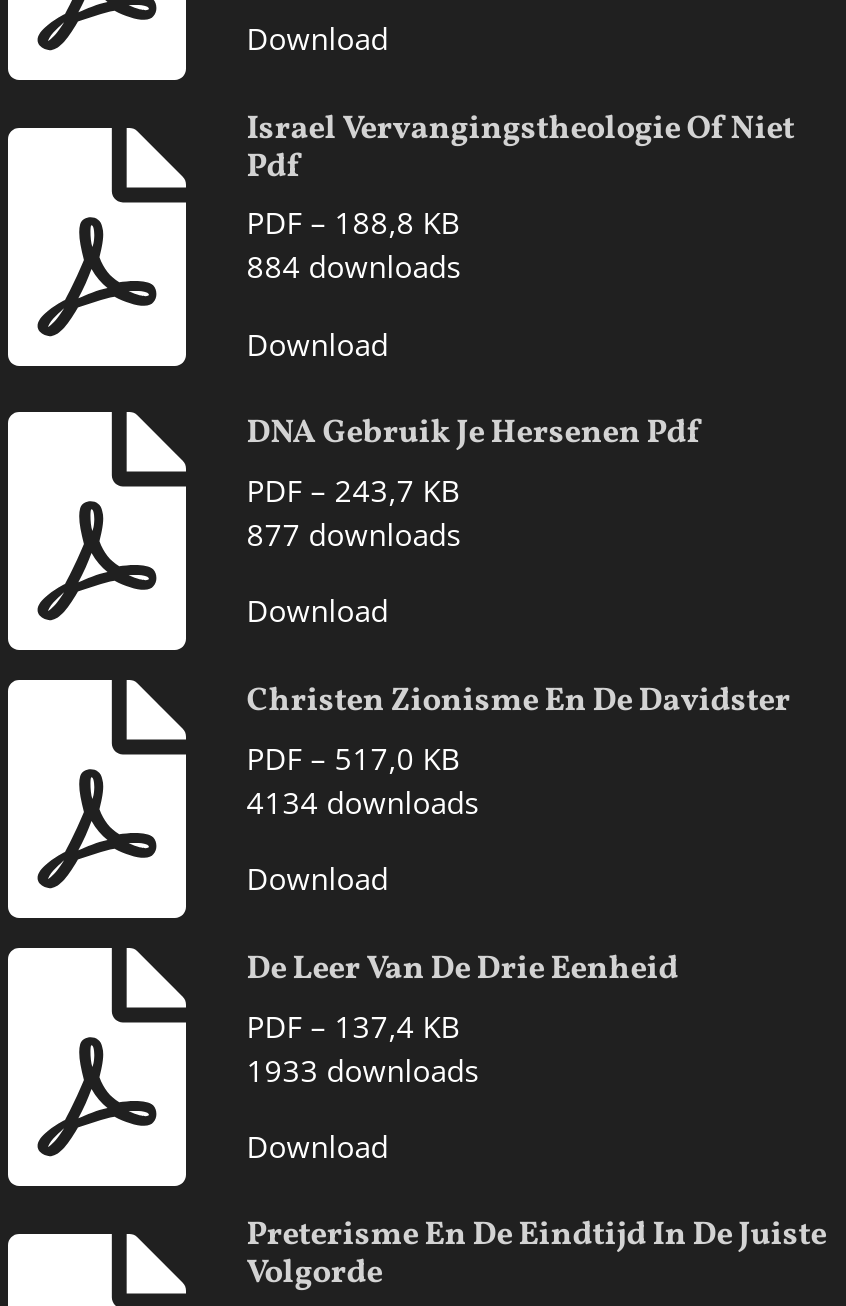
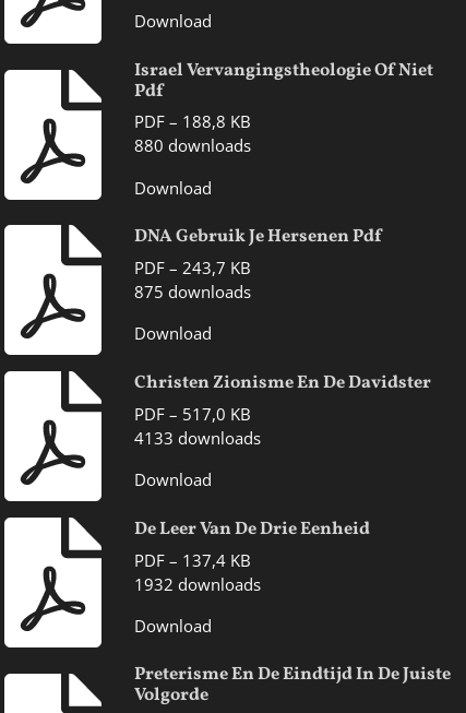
- 884 downloads
+ 880 downloads

- 877 downloads
+ 875 downloads

- 4134 downloads
+ 4133 downloads

- 1933 downloads
+ 1932 downloads
